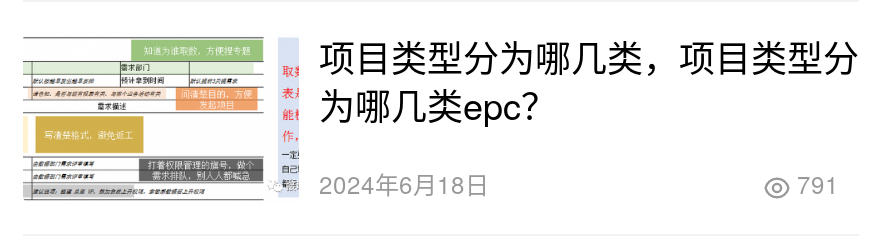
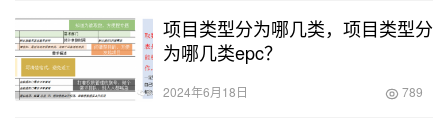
- 791
+ 789
